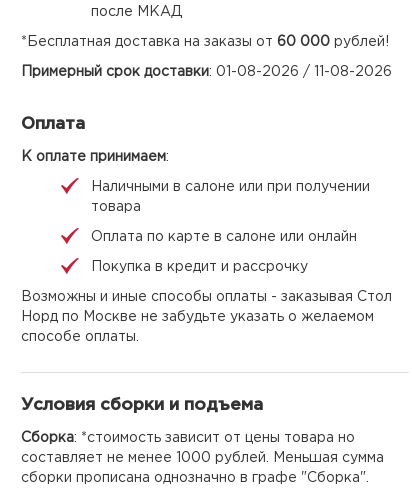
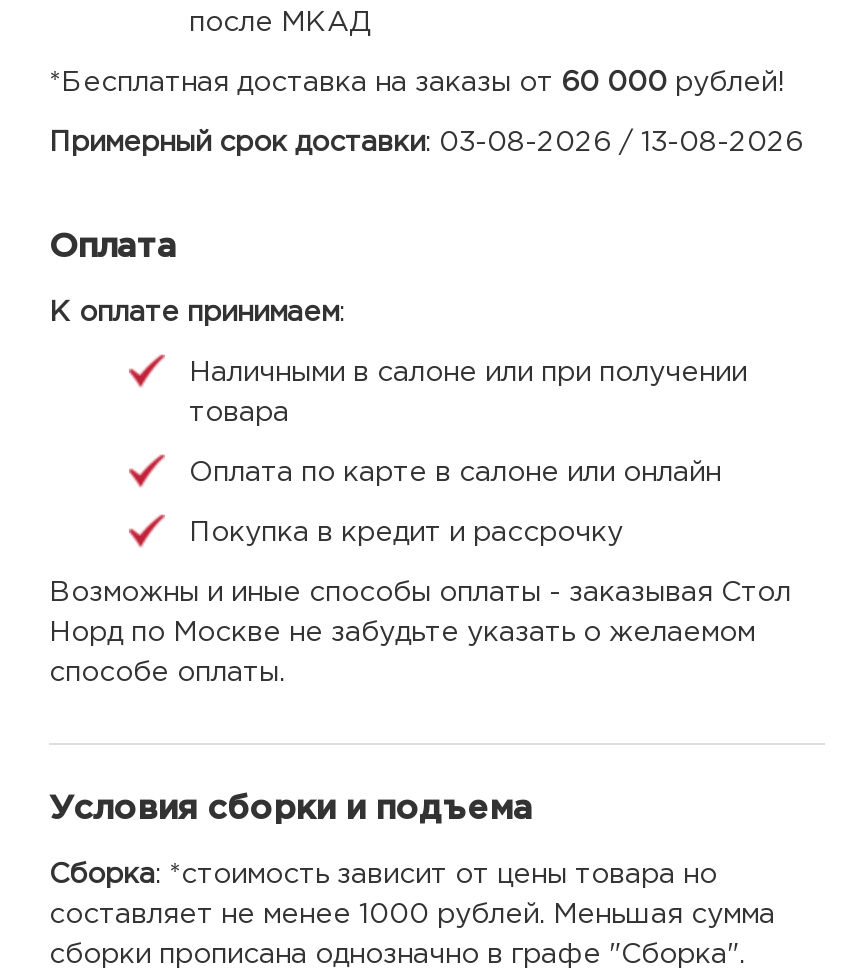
- Примерный срок доставки: 01-08-2026 / 11-08-2026
+ Примерный срок доставки: 03-08-2026 / 13-08-2026
